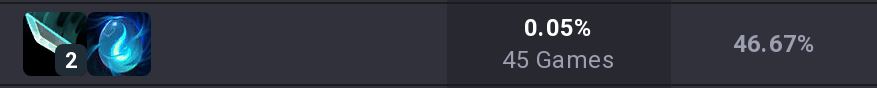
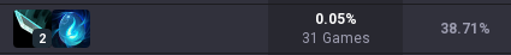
- 46.67%
+ 38.71%

- 45 Games
+ 31 Games
